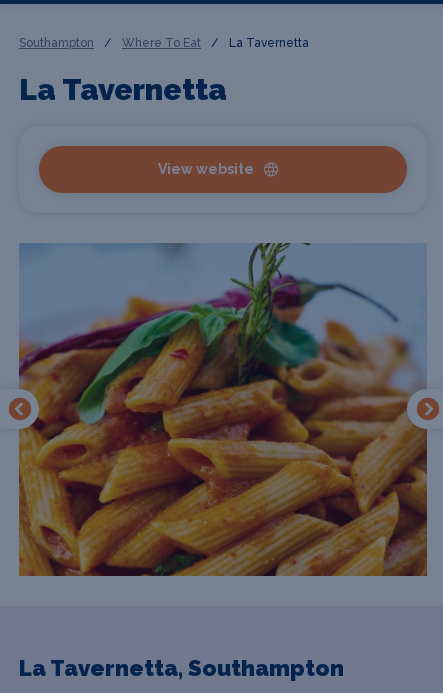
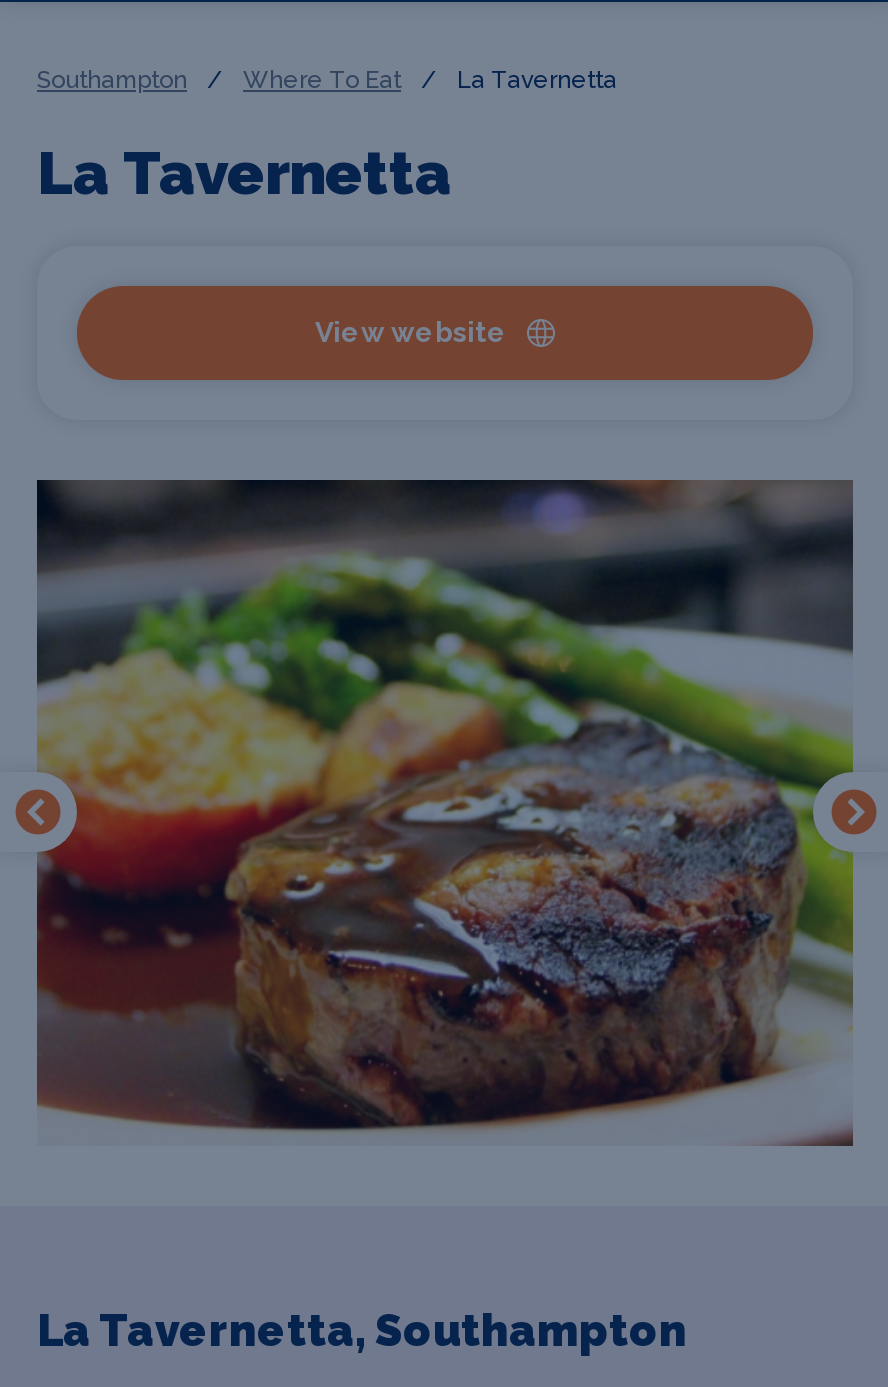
- [image]
+ [image]
